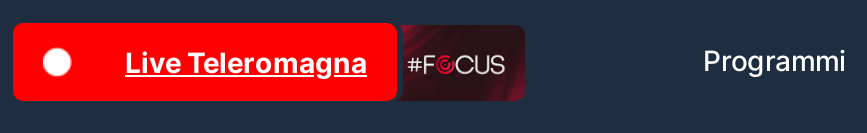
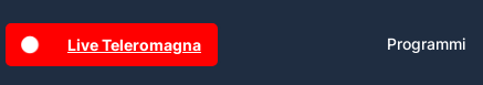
- [image]
